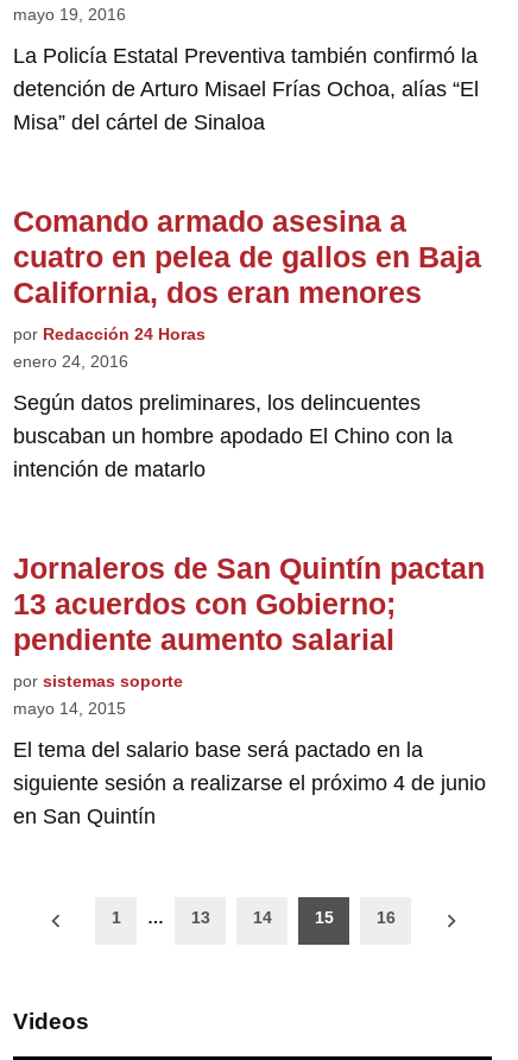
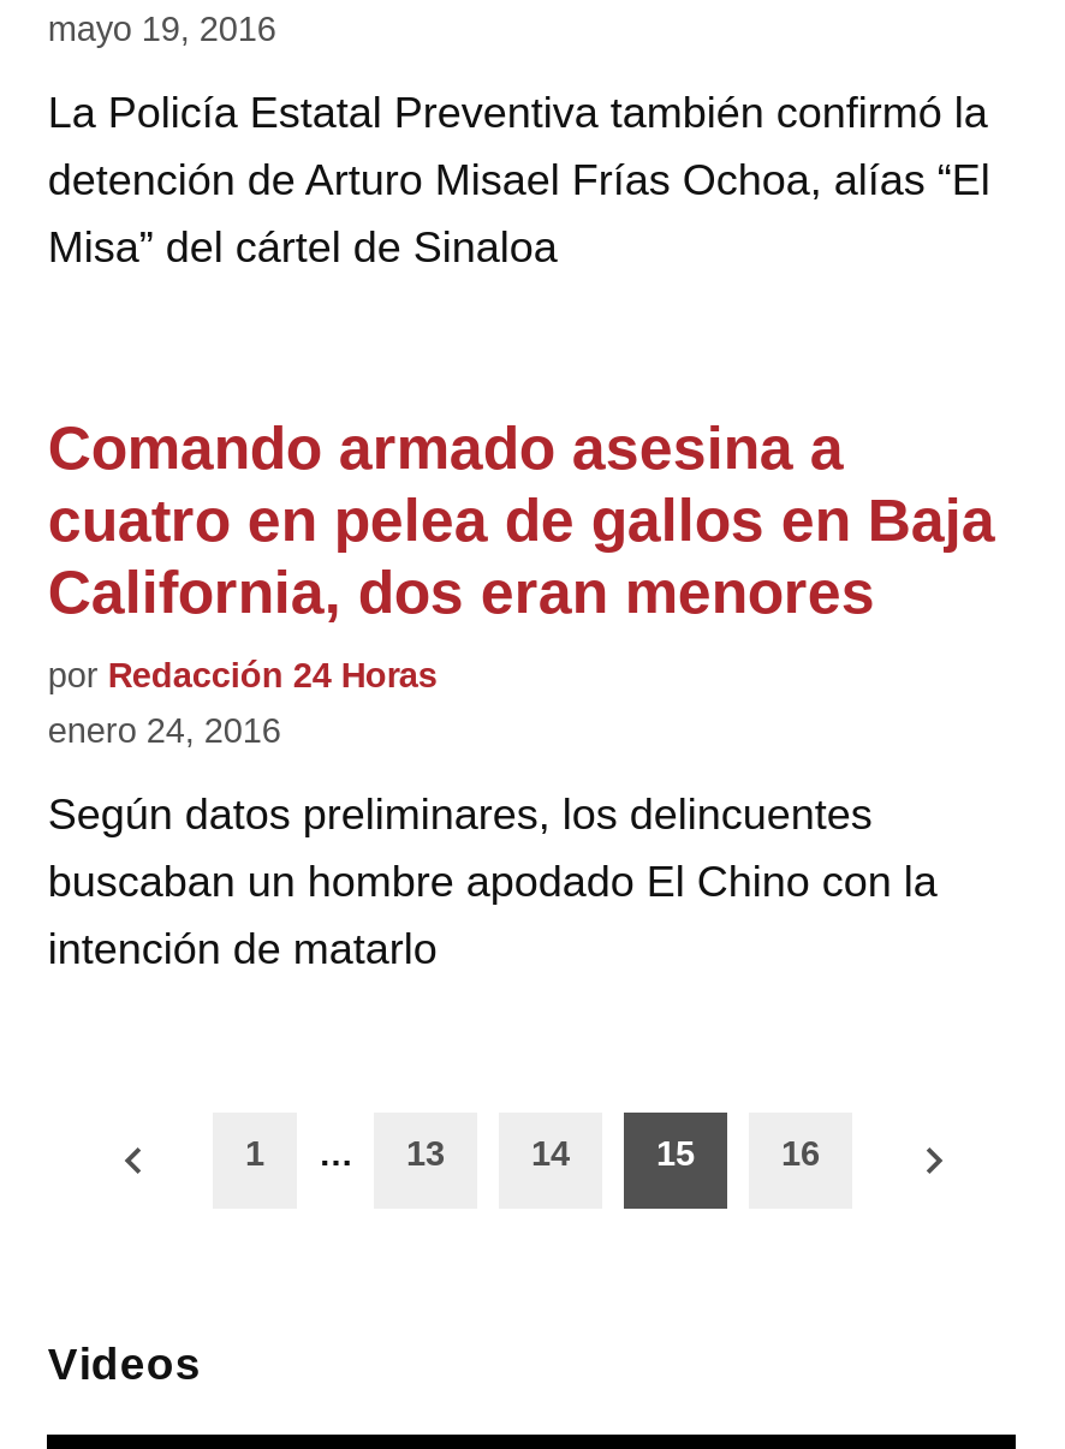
- Jornaleros de San Quintín pactan
- 13 acuerdos con Gobierno;
- pendiente aumento salarial
- por sistemas soporte
- mayo 14, 2015
- El tema del salario base será pactado en la
- siguiente sesión a realizarse el próximo 4 de junio
- en San Quintín
